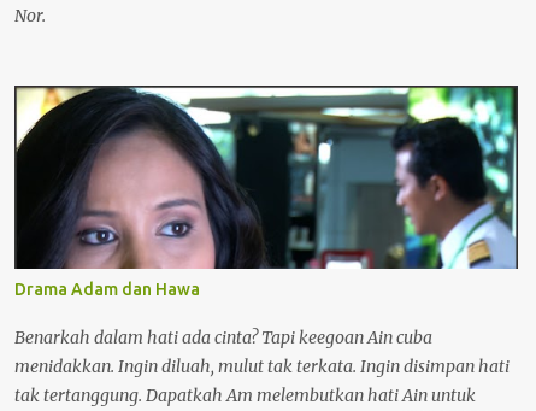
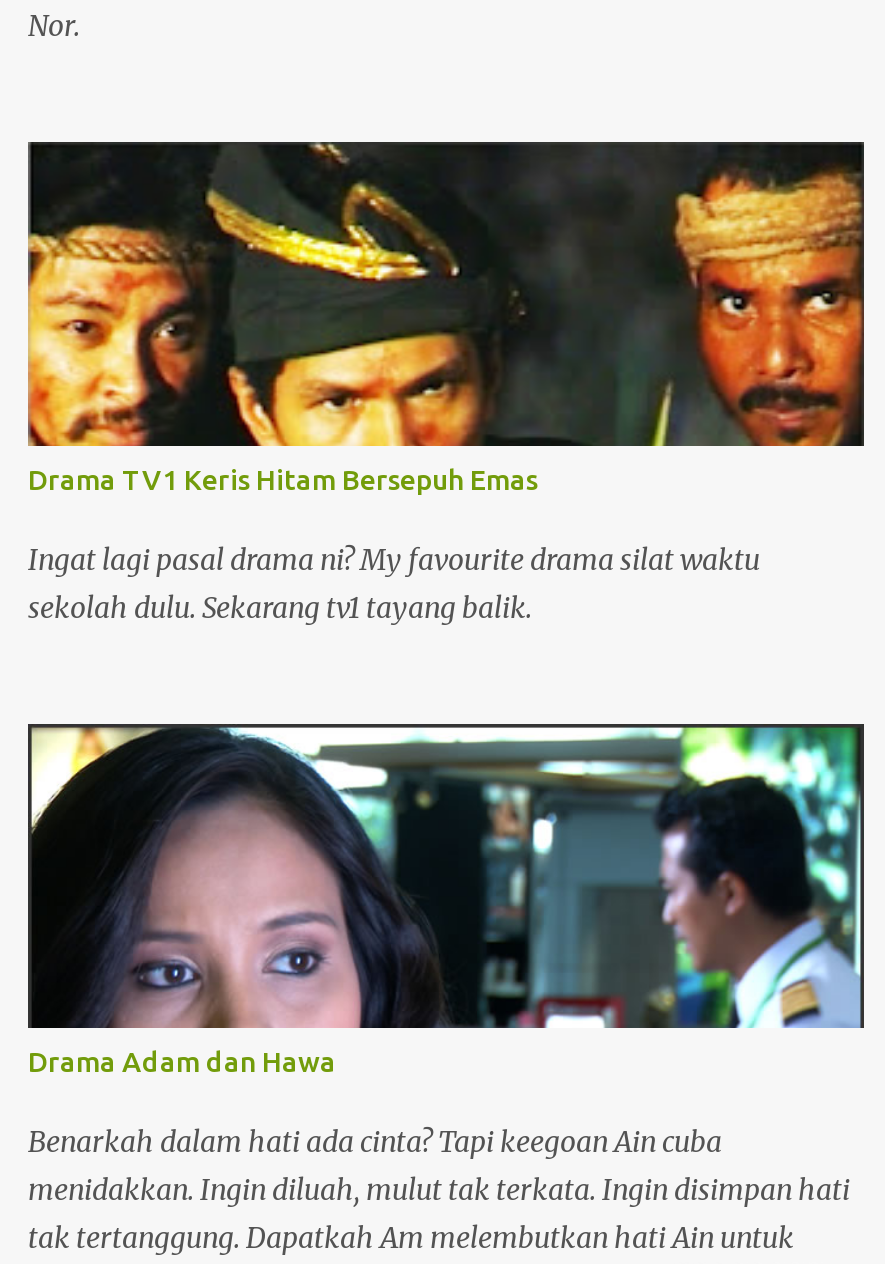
+ [image]
+ Drama TV1 Keris Hitam Bersepuh Emas
+ Ingat lagi pasal drama ni? My favourite drama silat waktu
+ sekolah dulu. Sekarang tv1 tayang balik.
